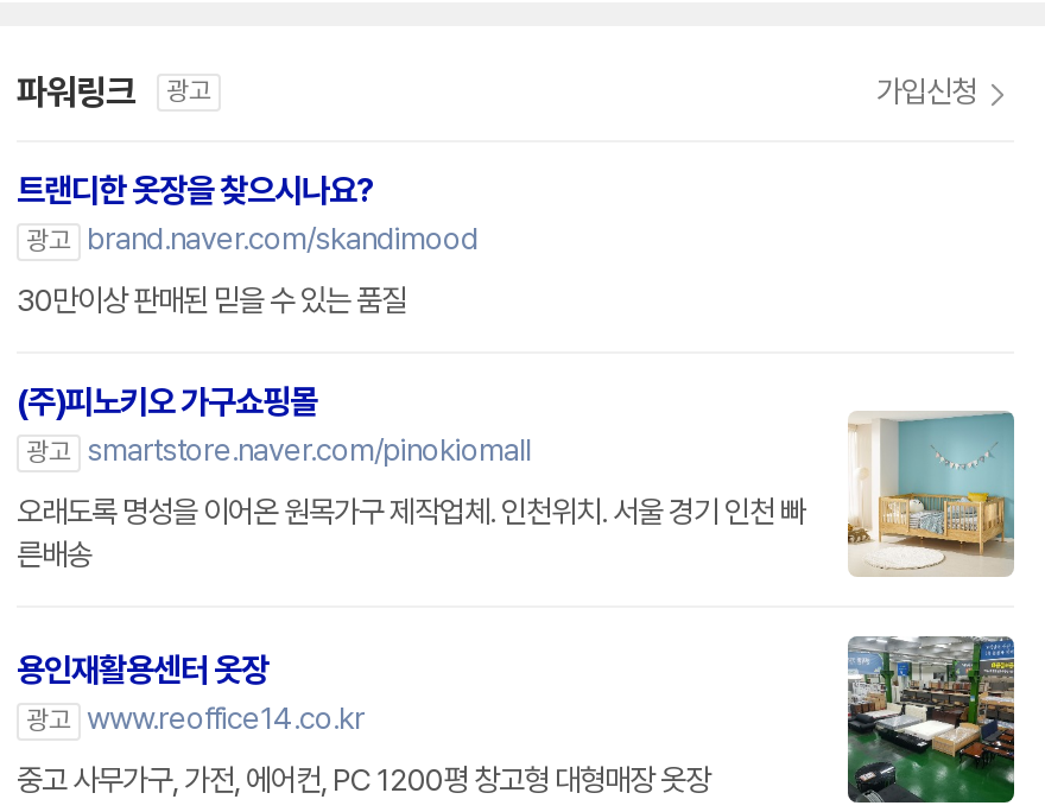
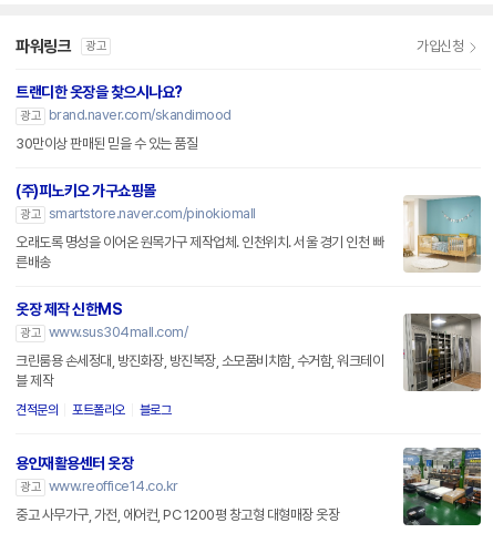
+ [image]
+ 옷장 제작 신한MS
+ 광고 www.sus304mall.com/
+ 크린룸용 손세정대, 방진화장, 방진복장, 소모품비치함, 수거함, 워크테이
+ 블 제작
+ 견적문의
+ 포트폴리오
+ 블로그
